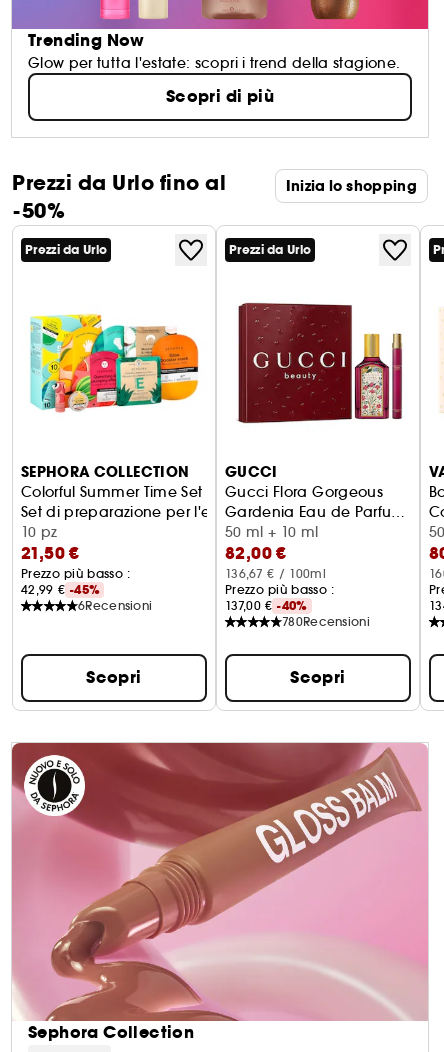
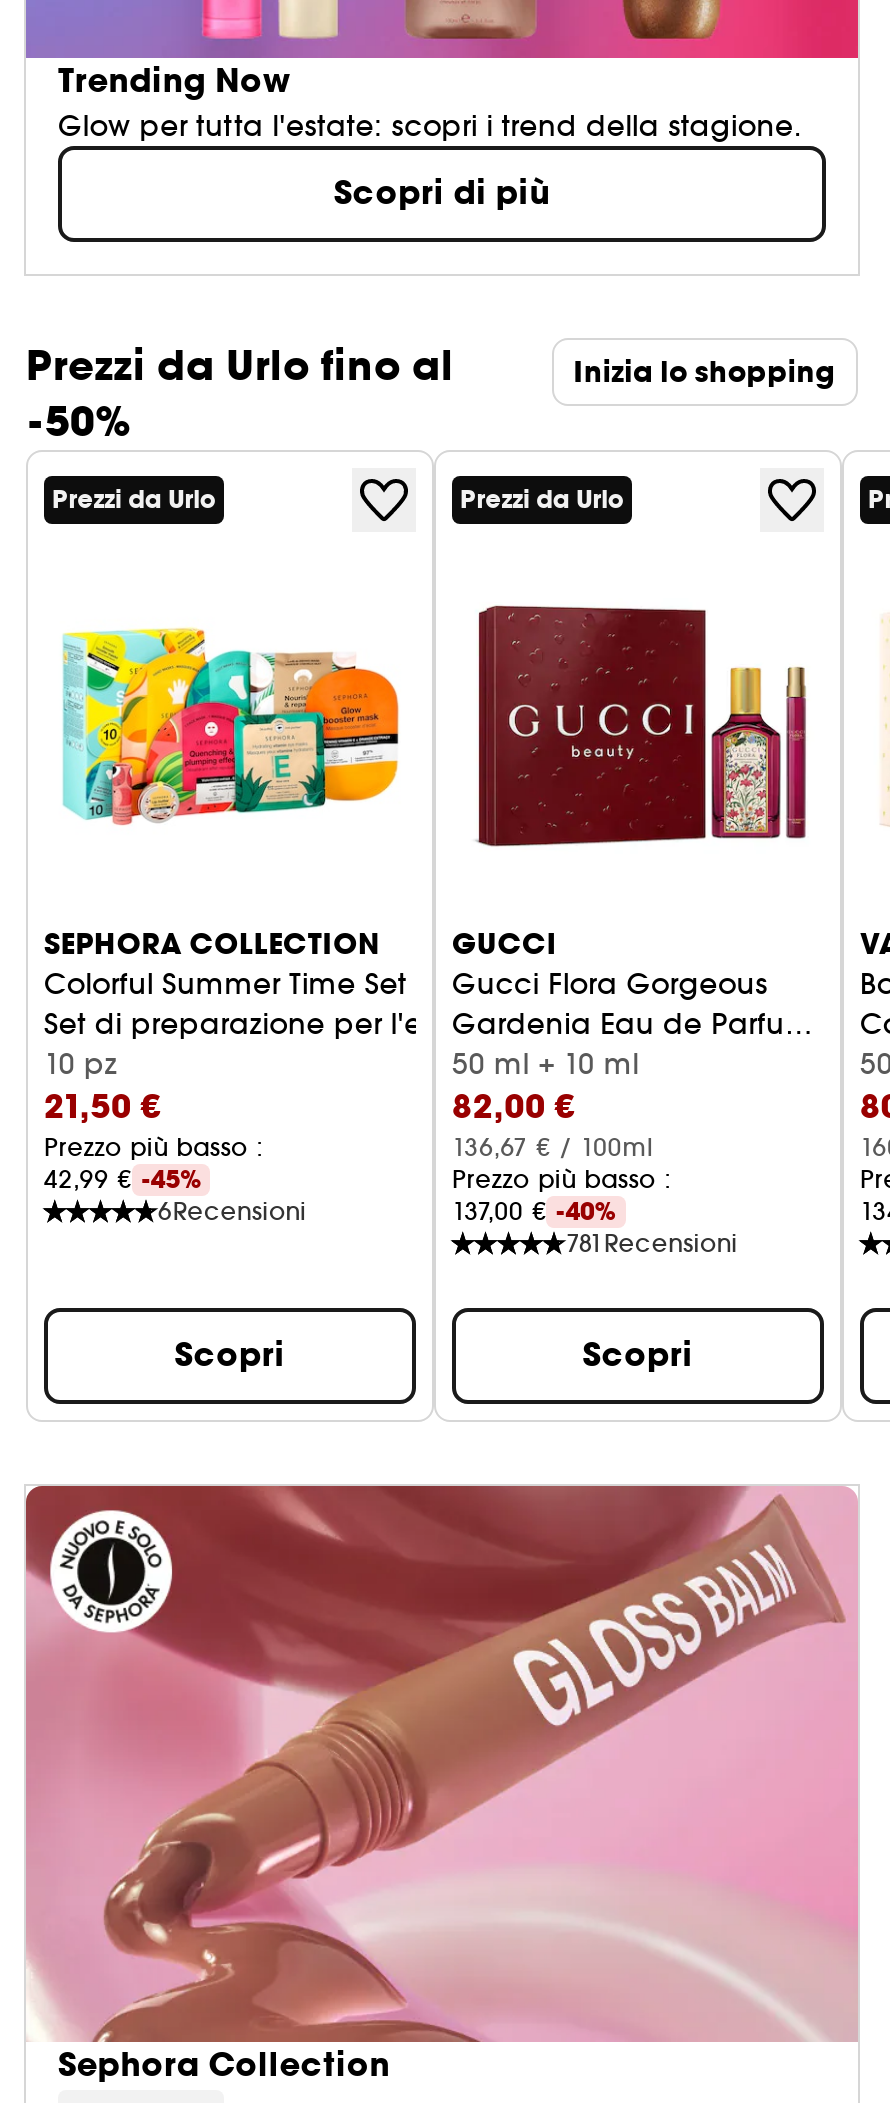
- 780 Recensioni
+ 781 Recensioni
